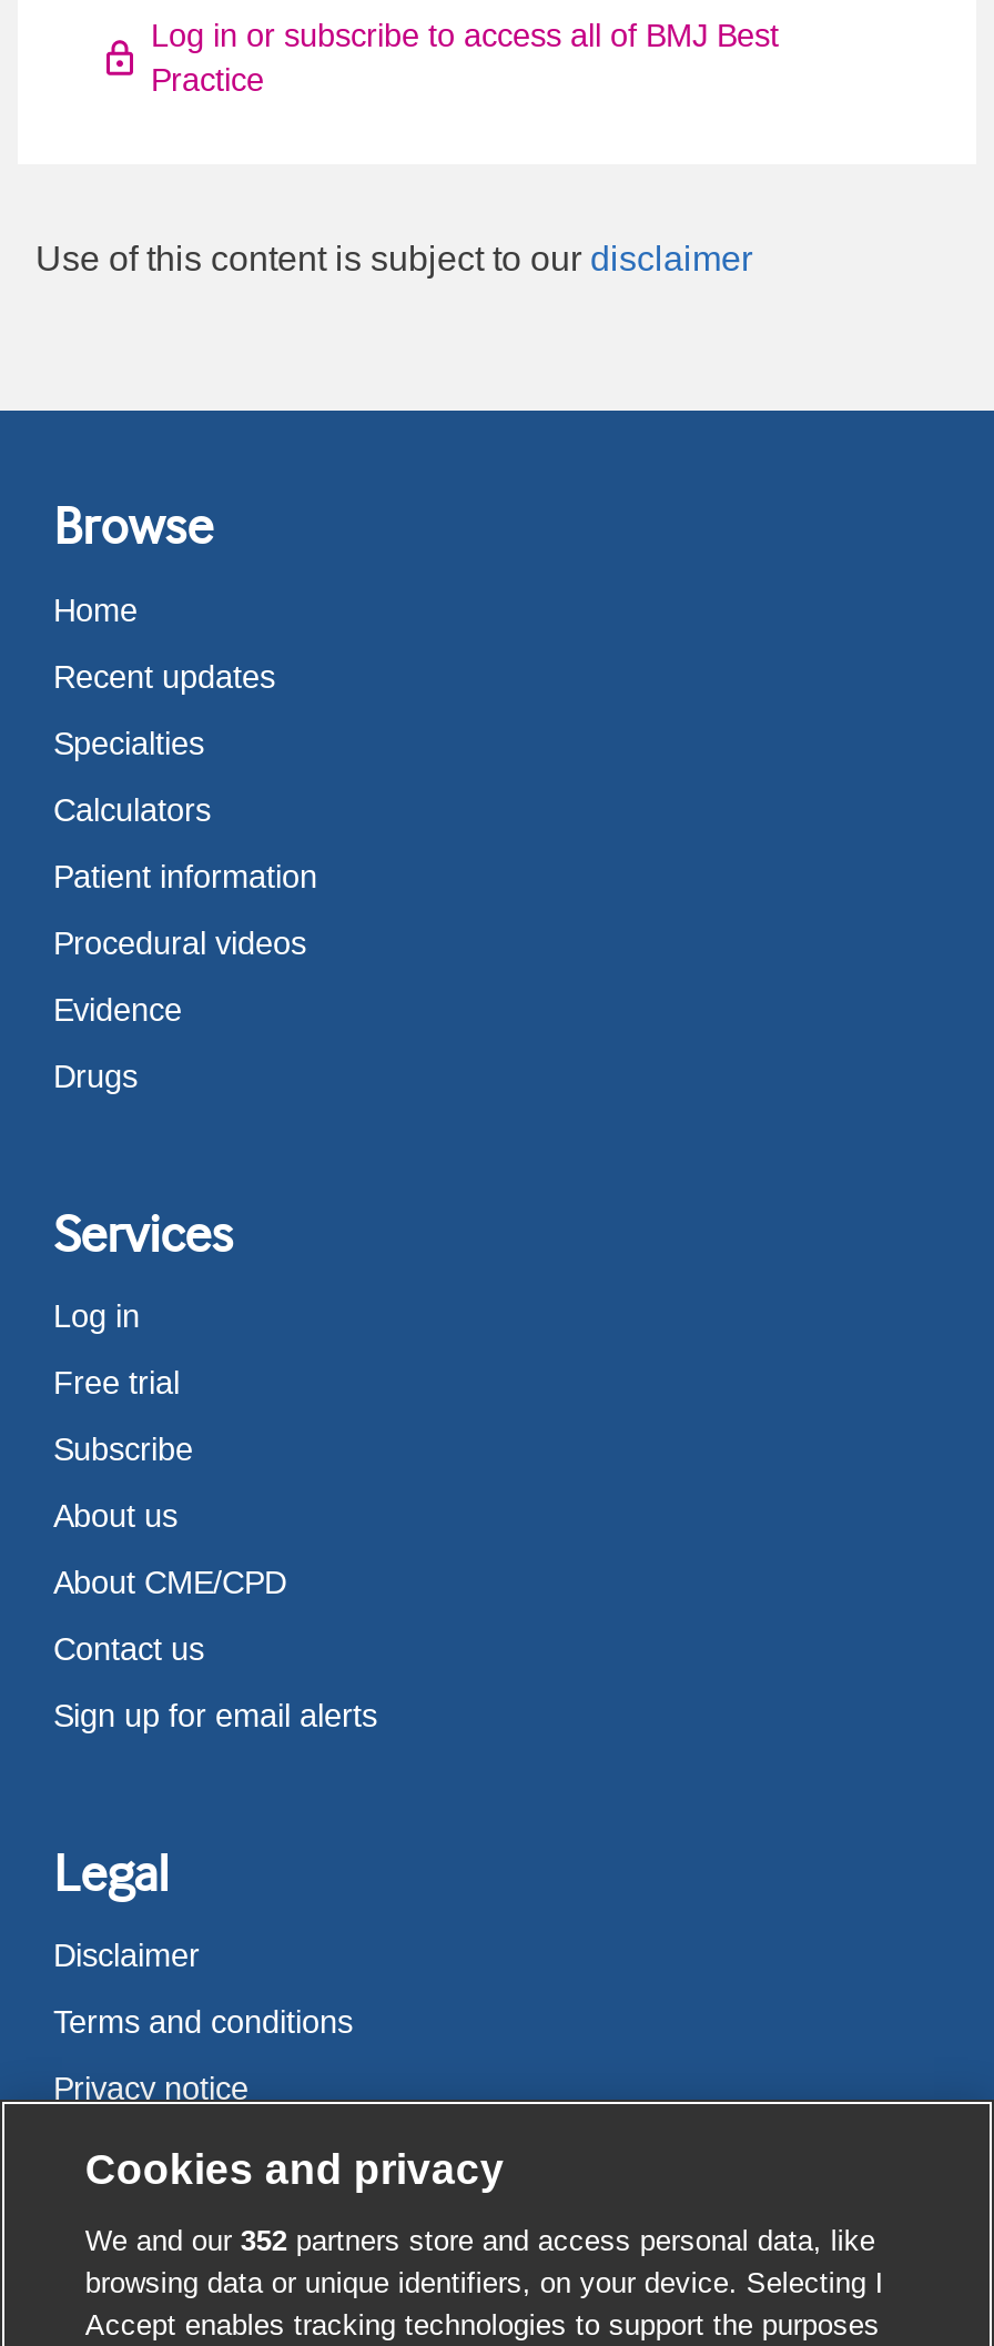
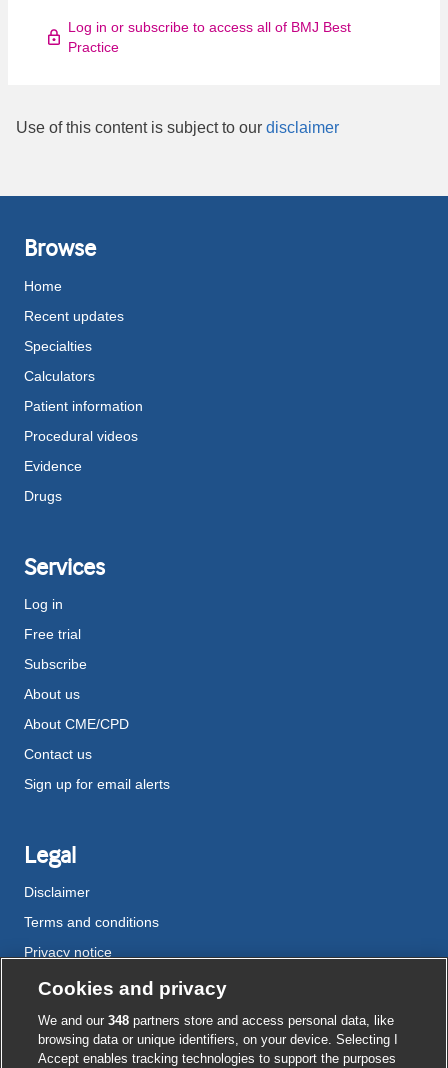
- We and our 352 partners store and access personal data, like
+ We and our 348 partners store and access personal data, like
